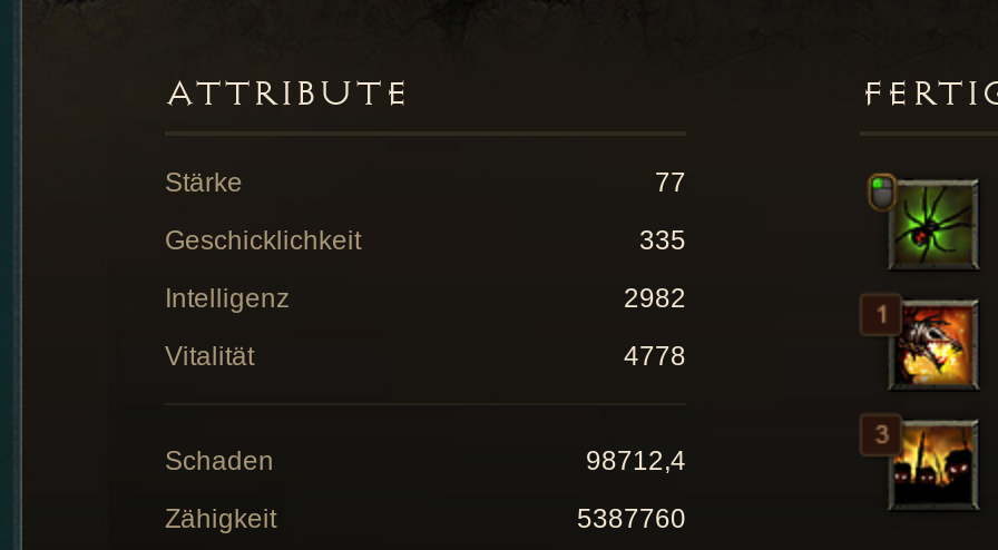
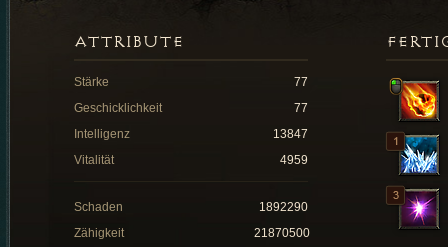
- [image]
+ [image]

- 335
+ 77

- 2982
+ 13847

- [image]
+ [image]

- 4778
+ 4959

- [image]
+ [image]

- 98712,4
+ 1892290

- 5387760
+ 21870500
